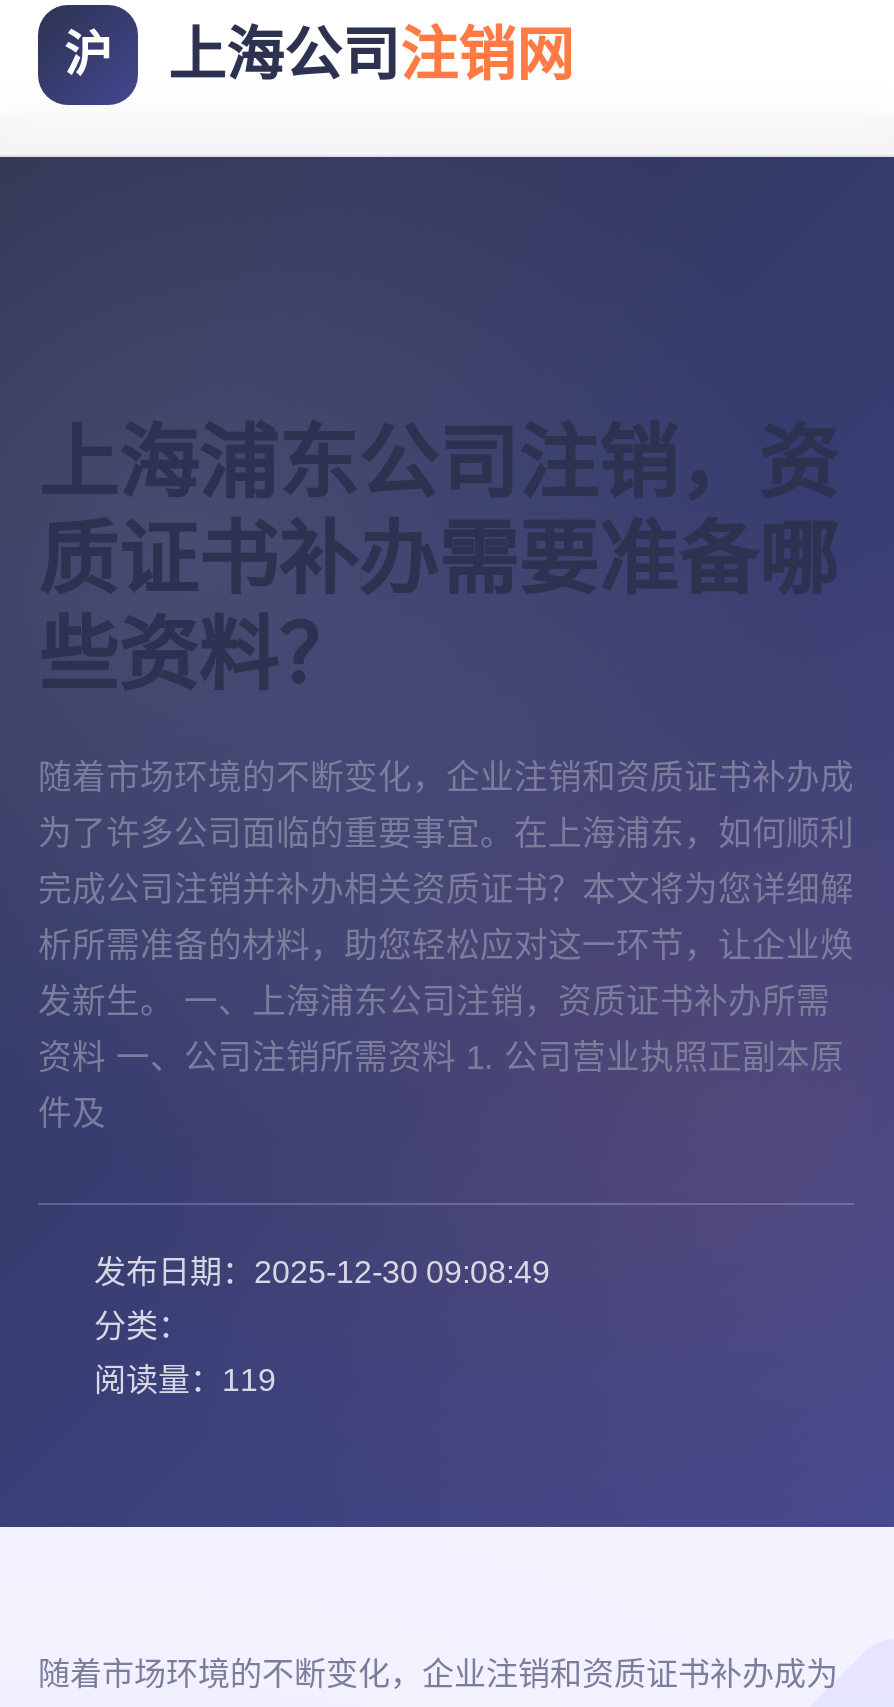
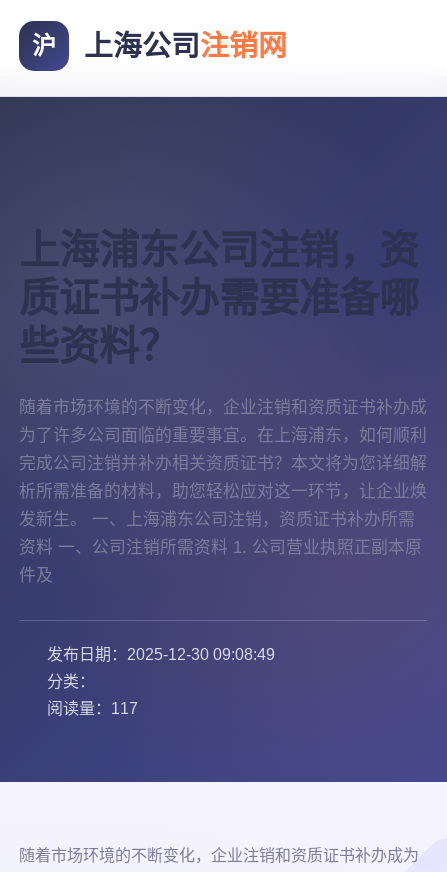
- 阅读量：119
+ 阅读量：117
